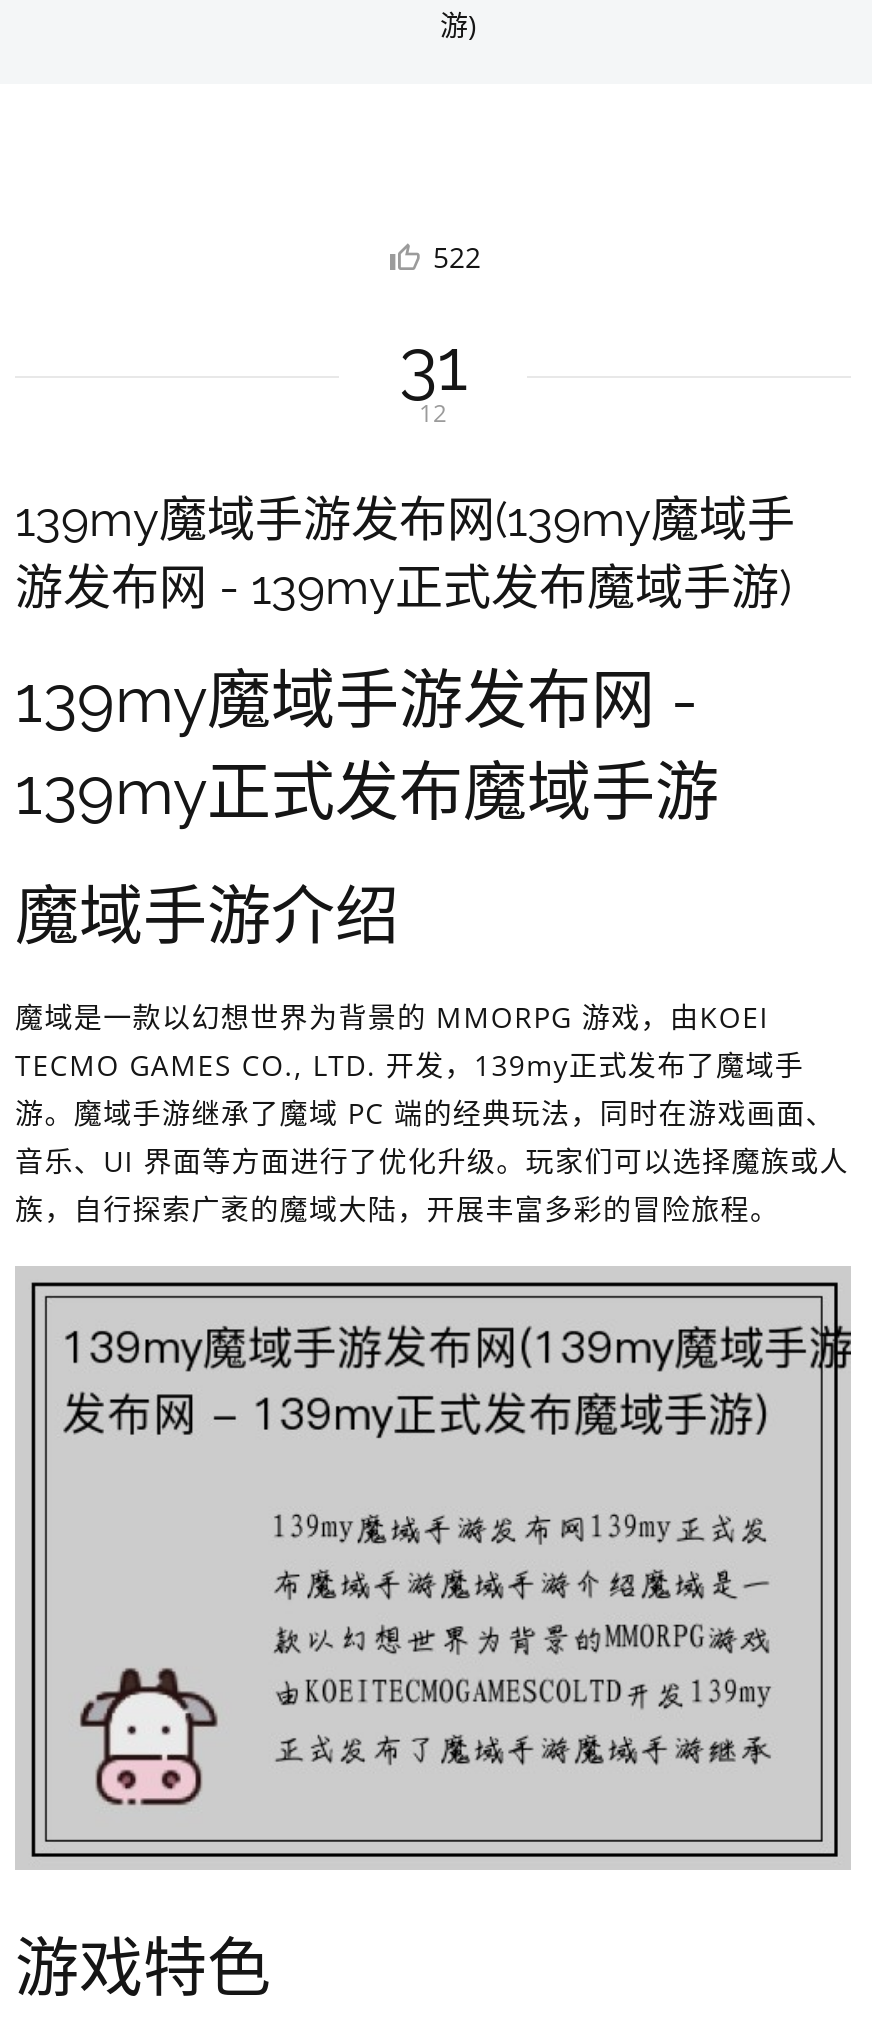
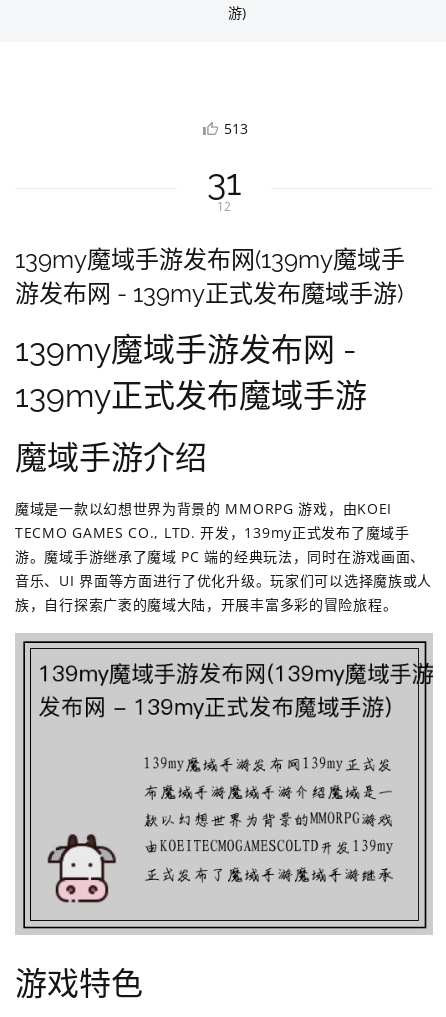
- 522
+ 513
